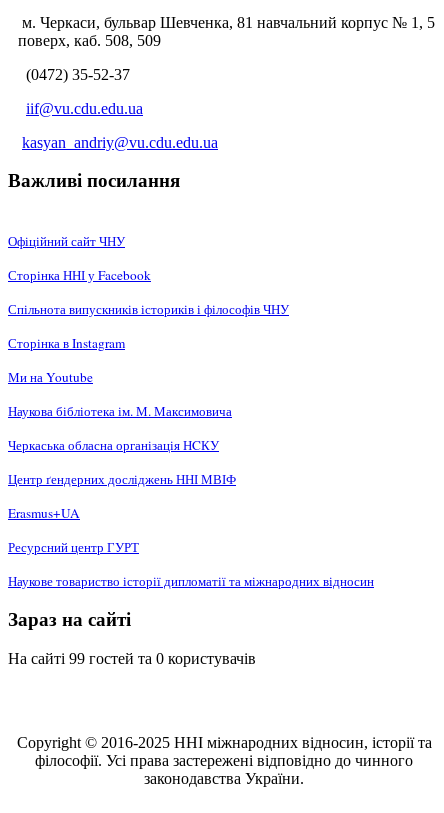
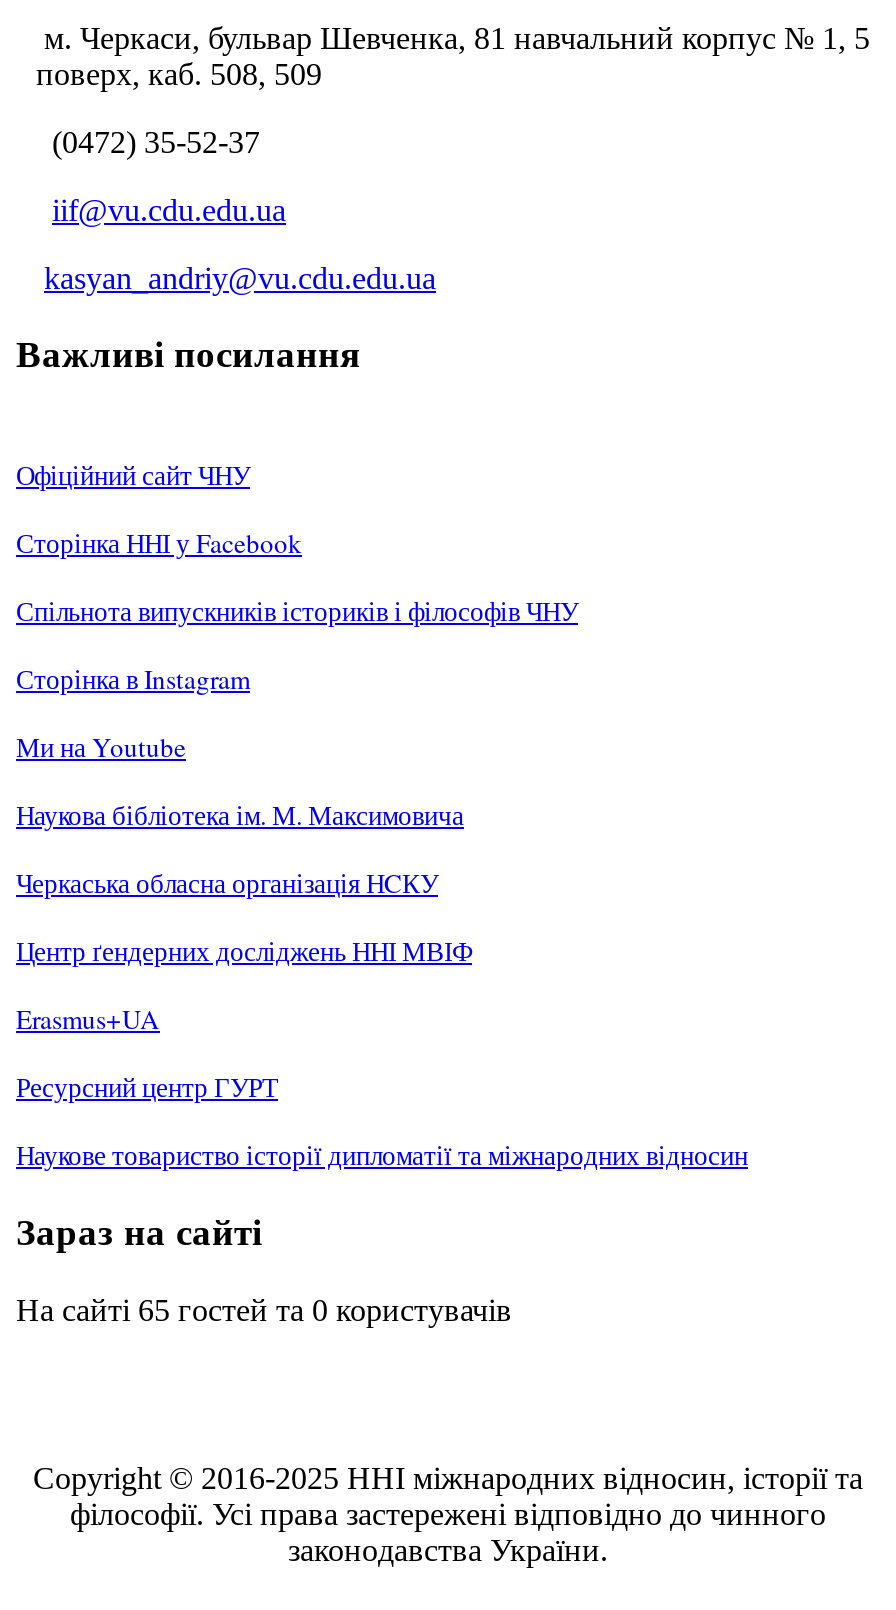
- На сайті 99 гостей та 0 користувачів
+ На сайті 65 гостей та 0 користувачів
